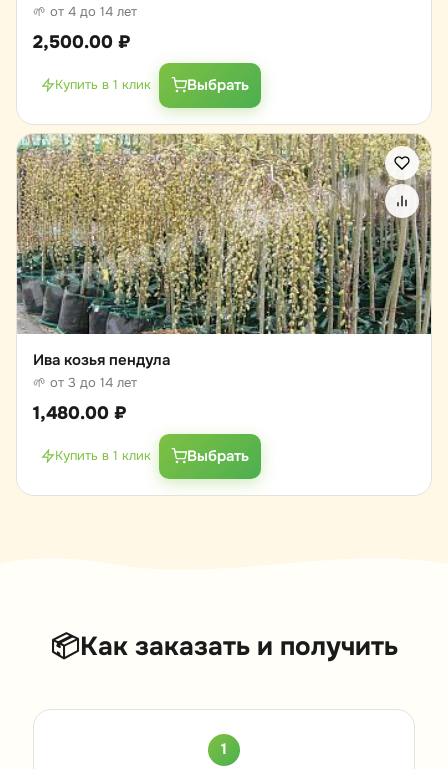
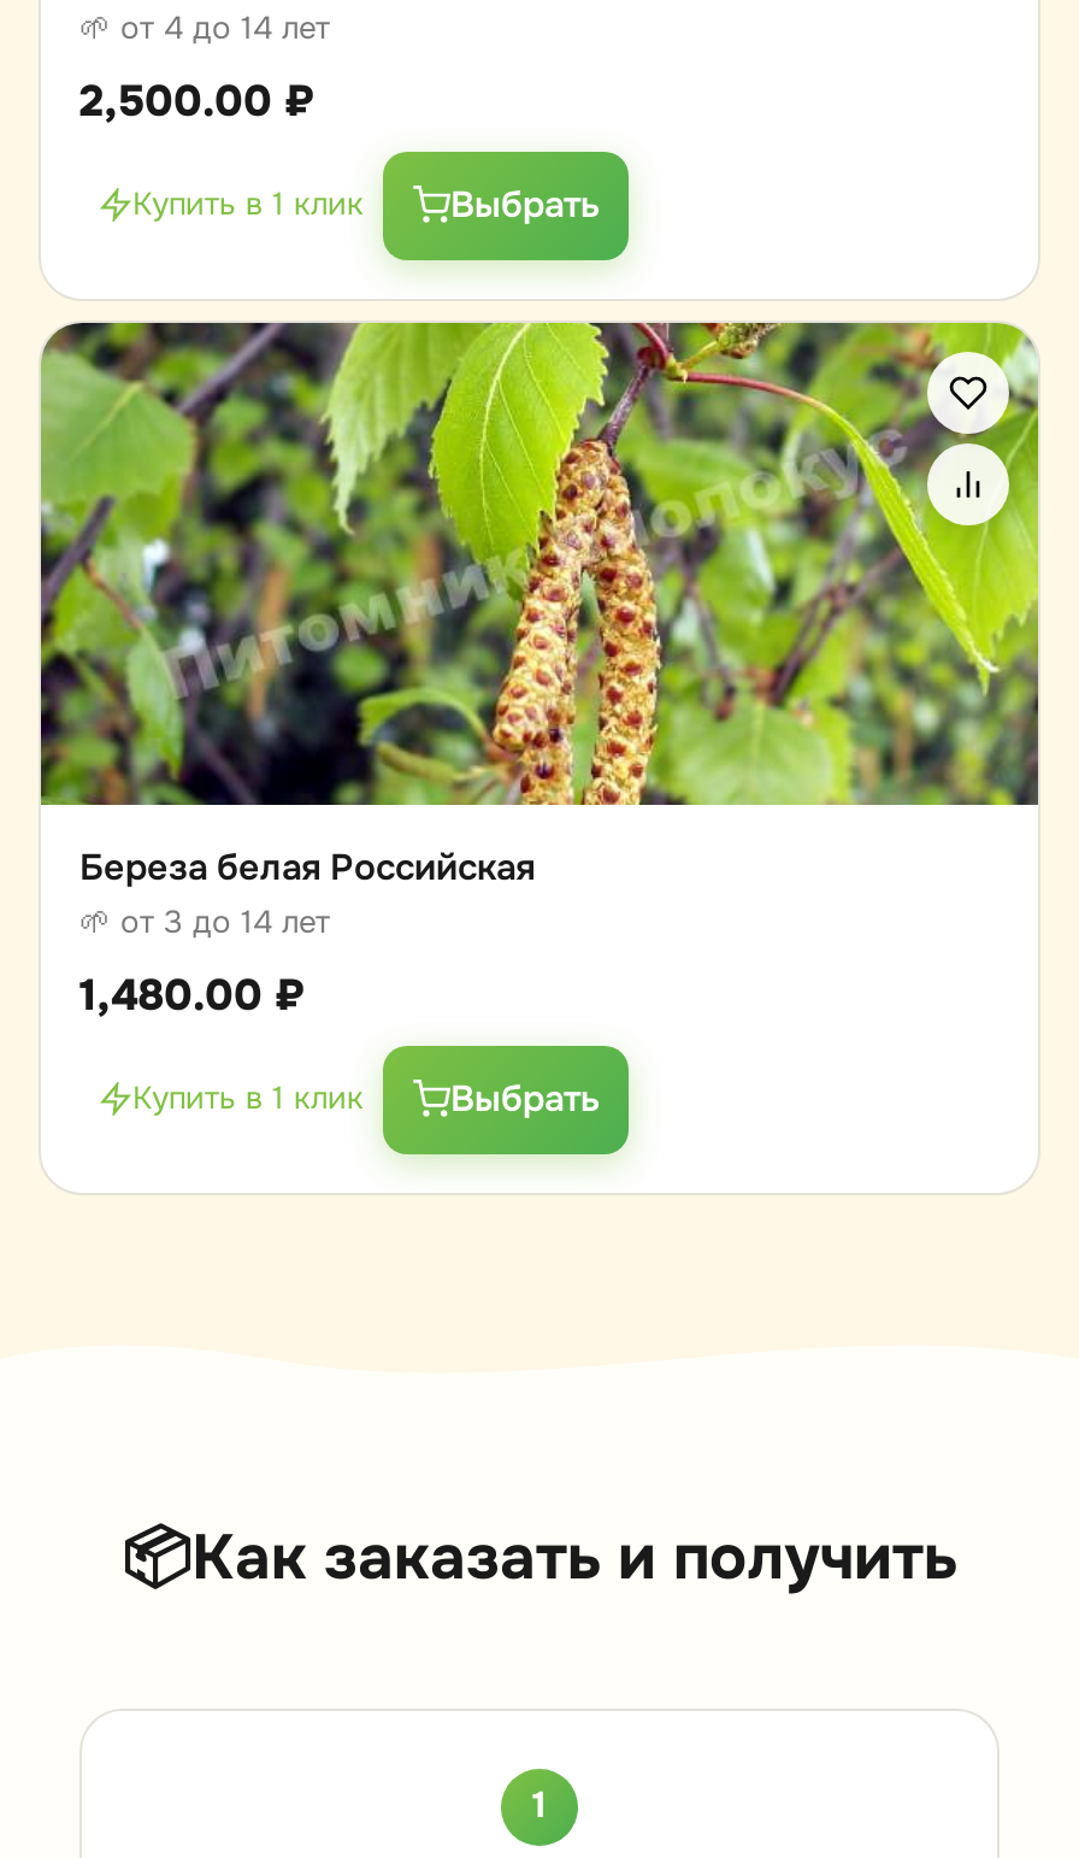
- [image]
- Ива козья пендула
+ [image]
+ Береза белая Российская
